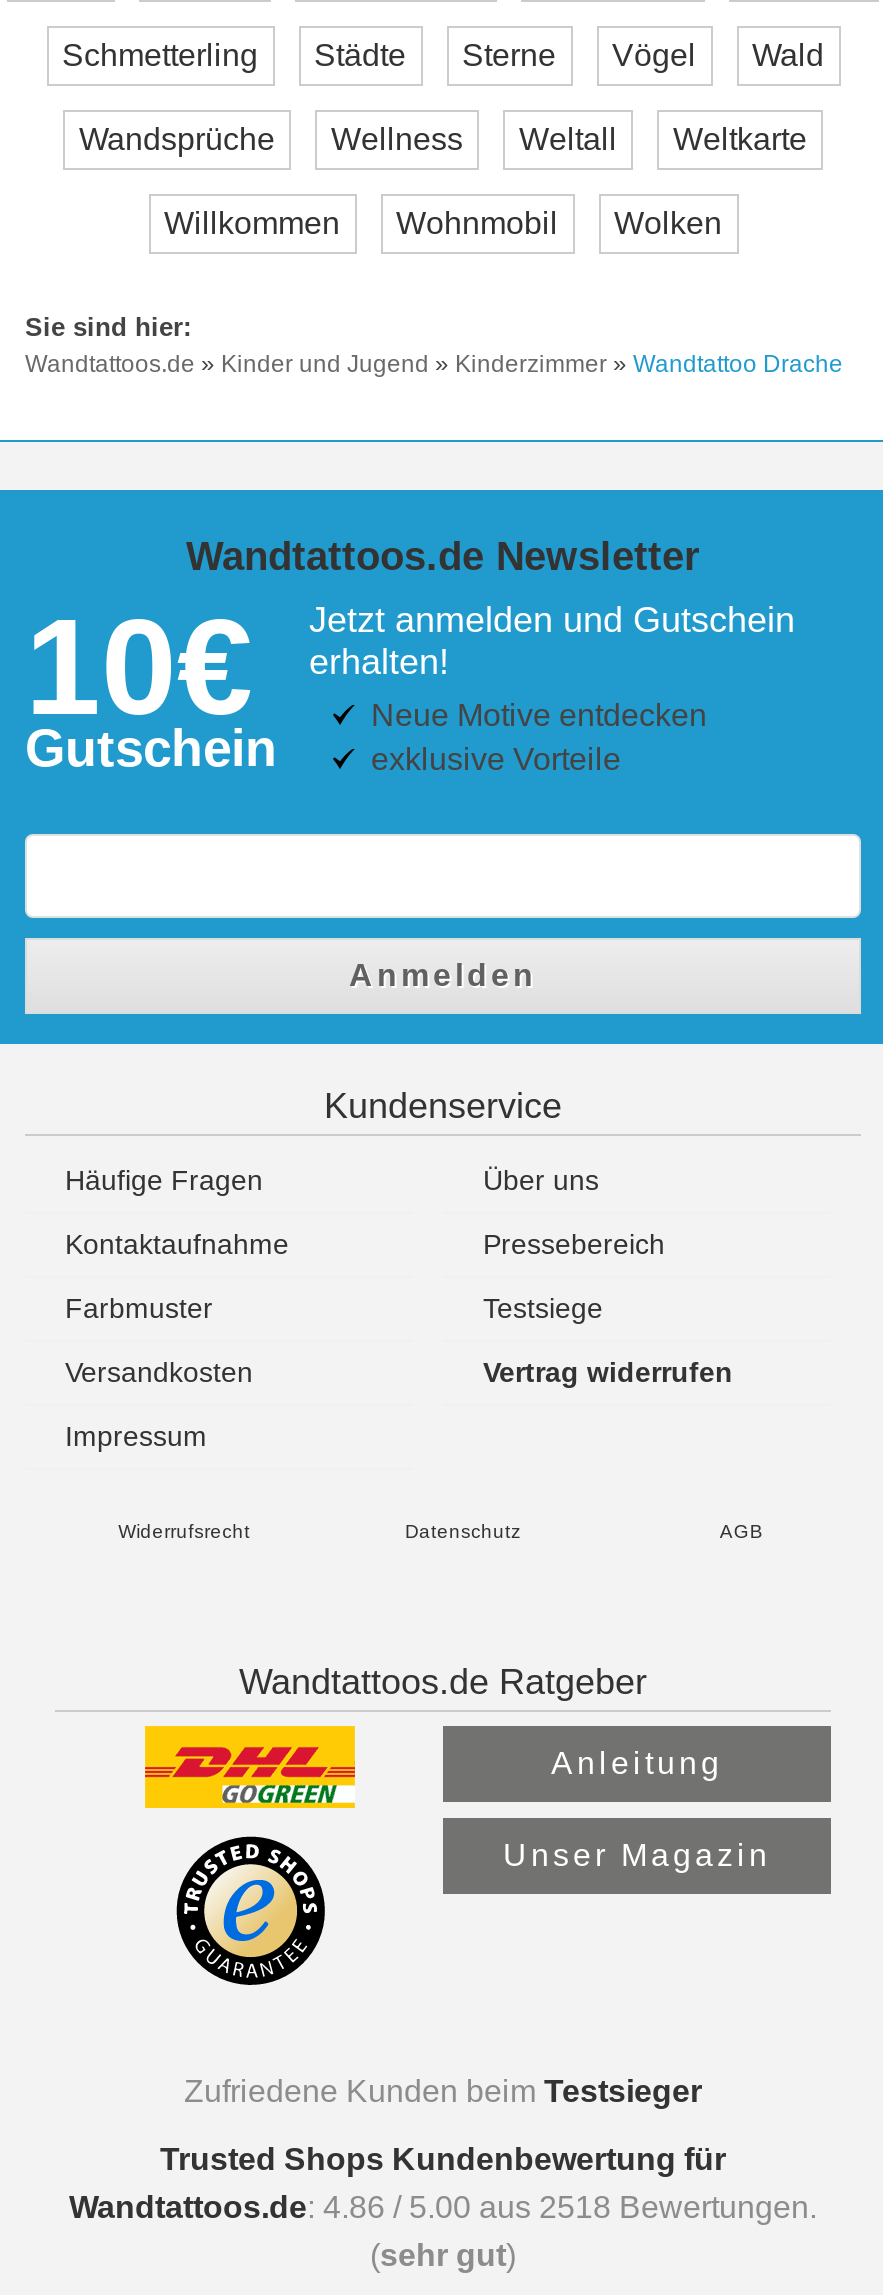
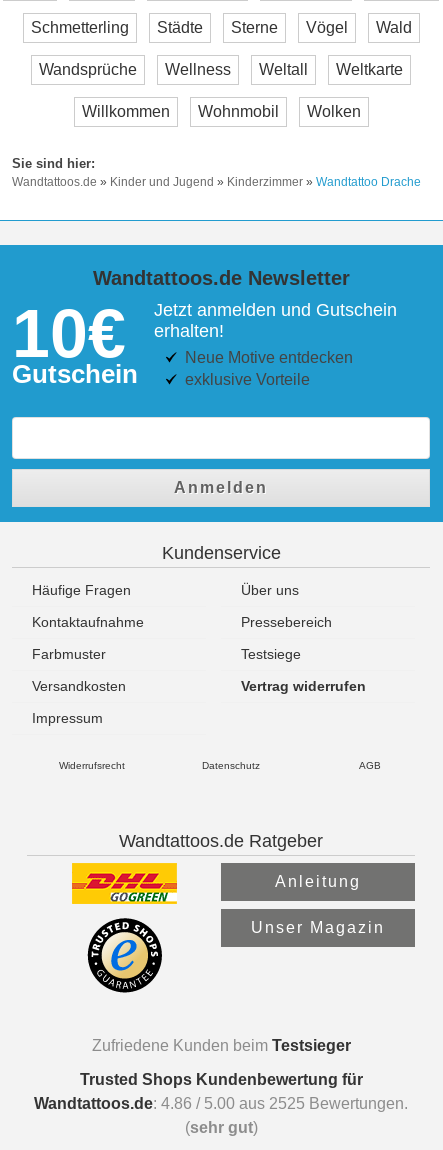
- Wandtattoos.de: 4.86 / 5.00 aus 2518 Bewertungen.
+ Wandtattoos.de: 4.86 / 5.00 aus 2525 Bewertungen.
